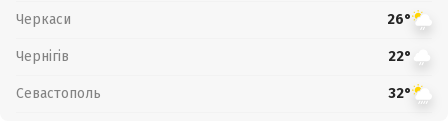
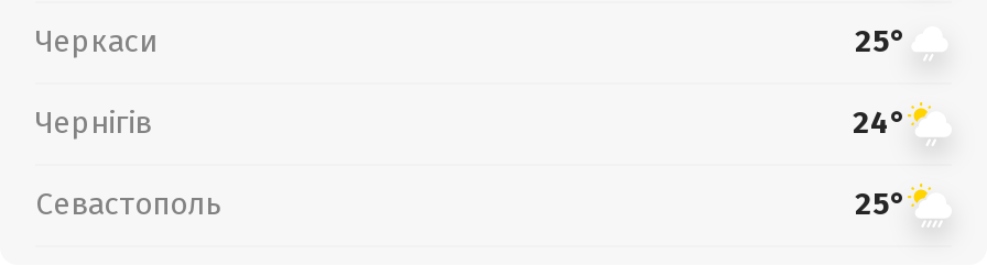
- 26°
+ 25°

- 22°
+ 24°

- 32°
+ 25°
